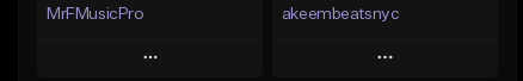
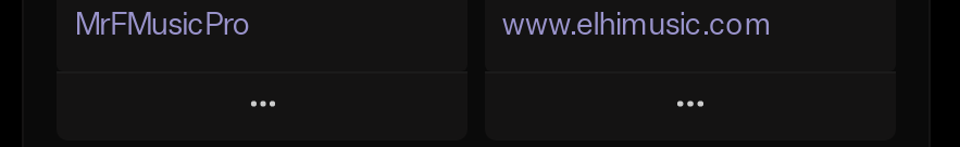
- akeembeatsnyc
+ www.elhimusic.com
